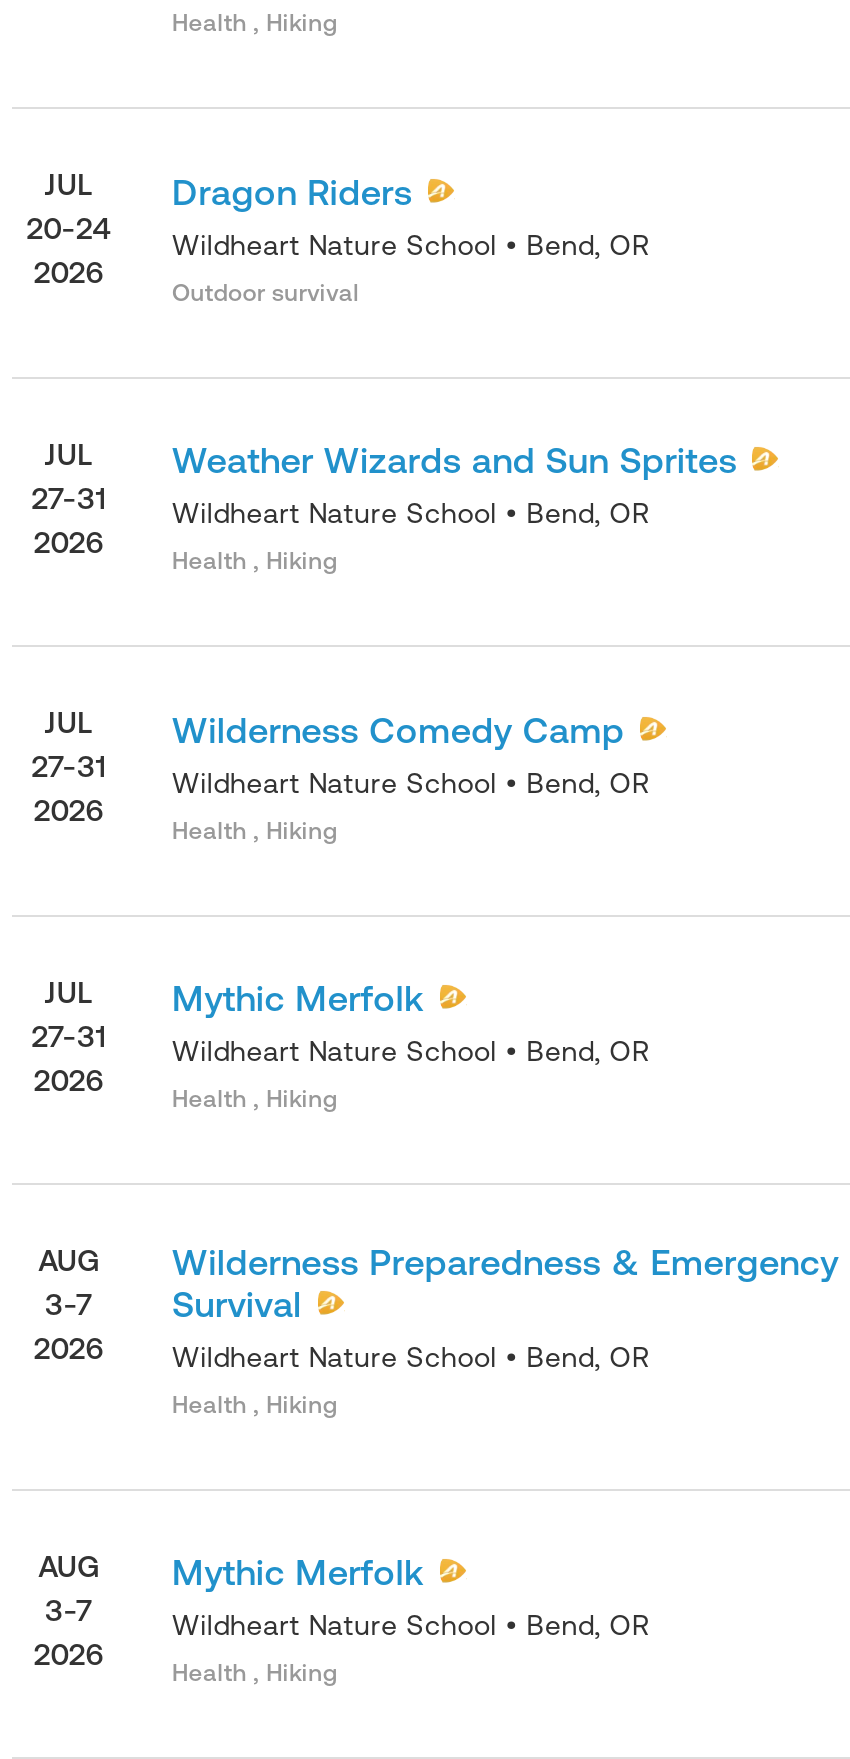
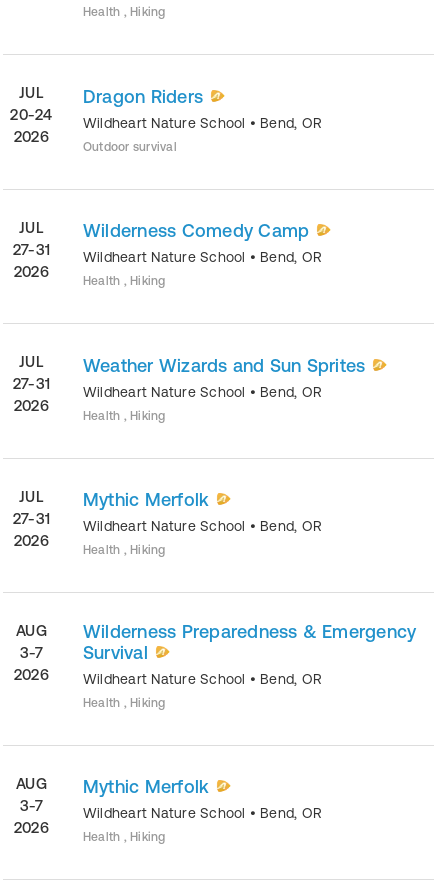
moved down: Weather Wizards and Sun Sprites

moved up: Wilderness Comedy Camp
